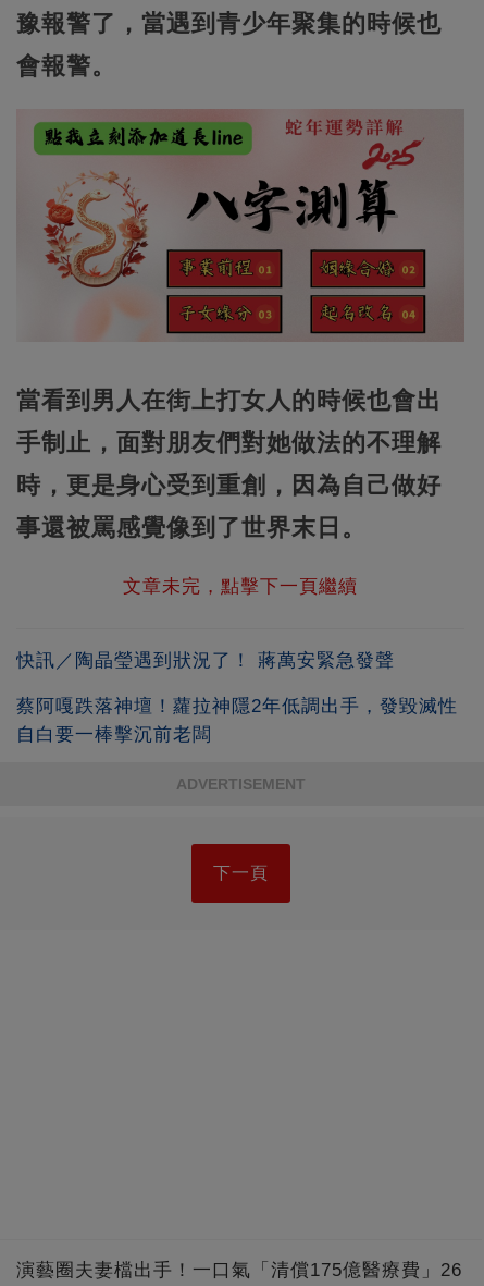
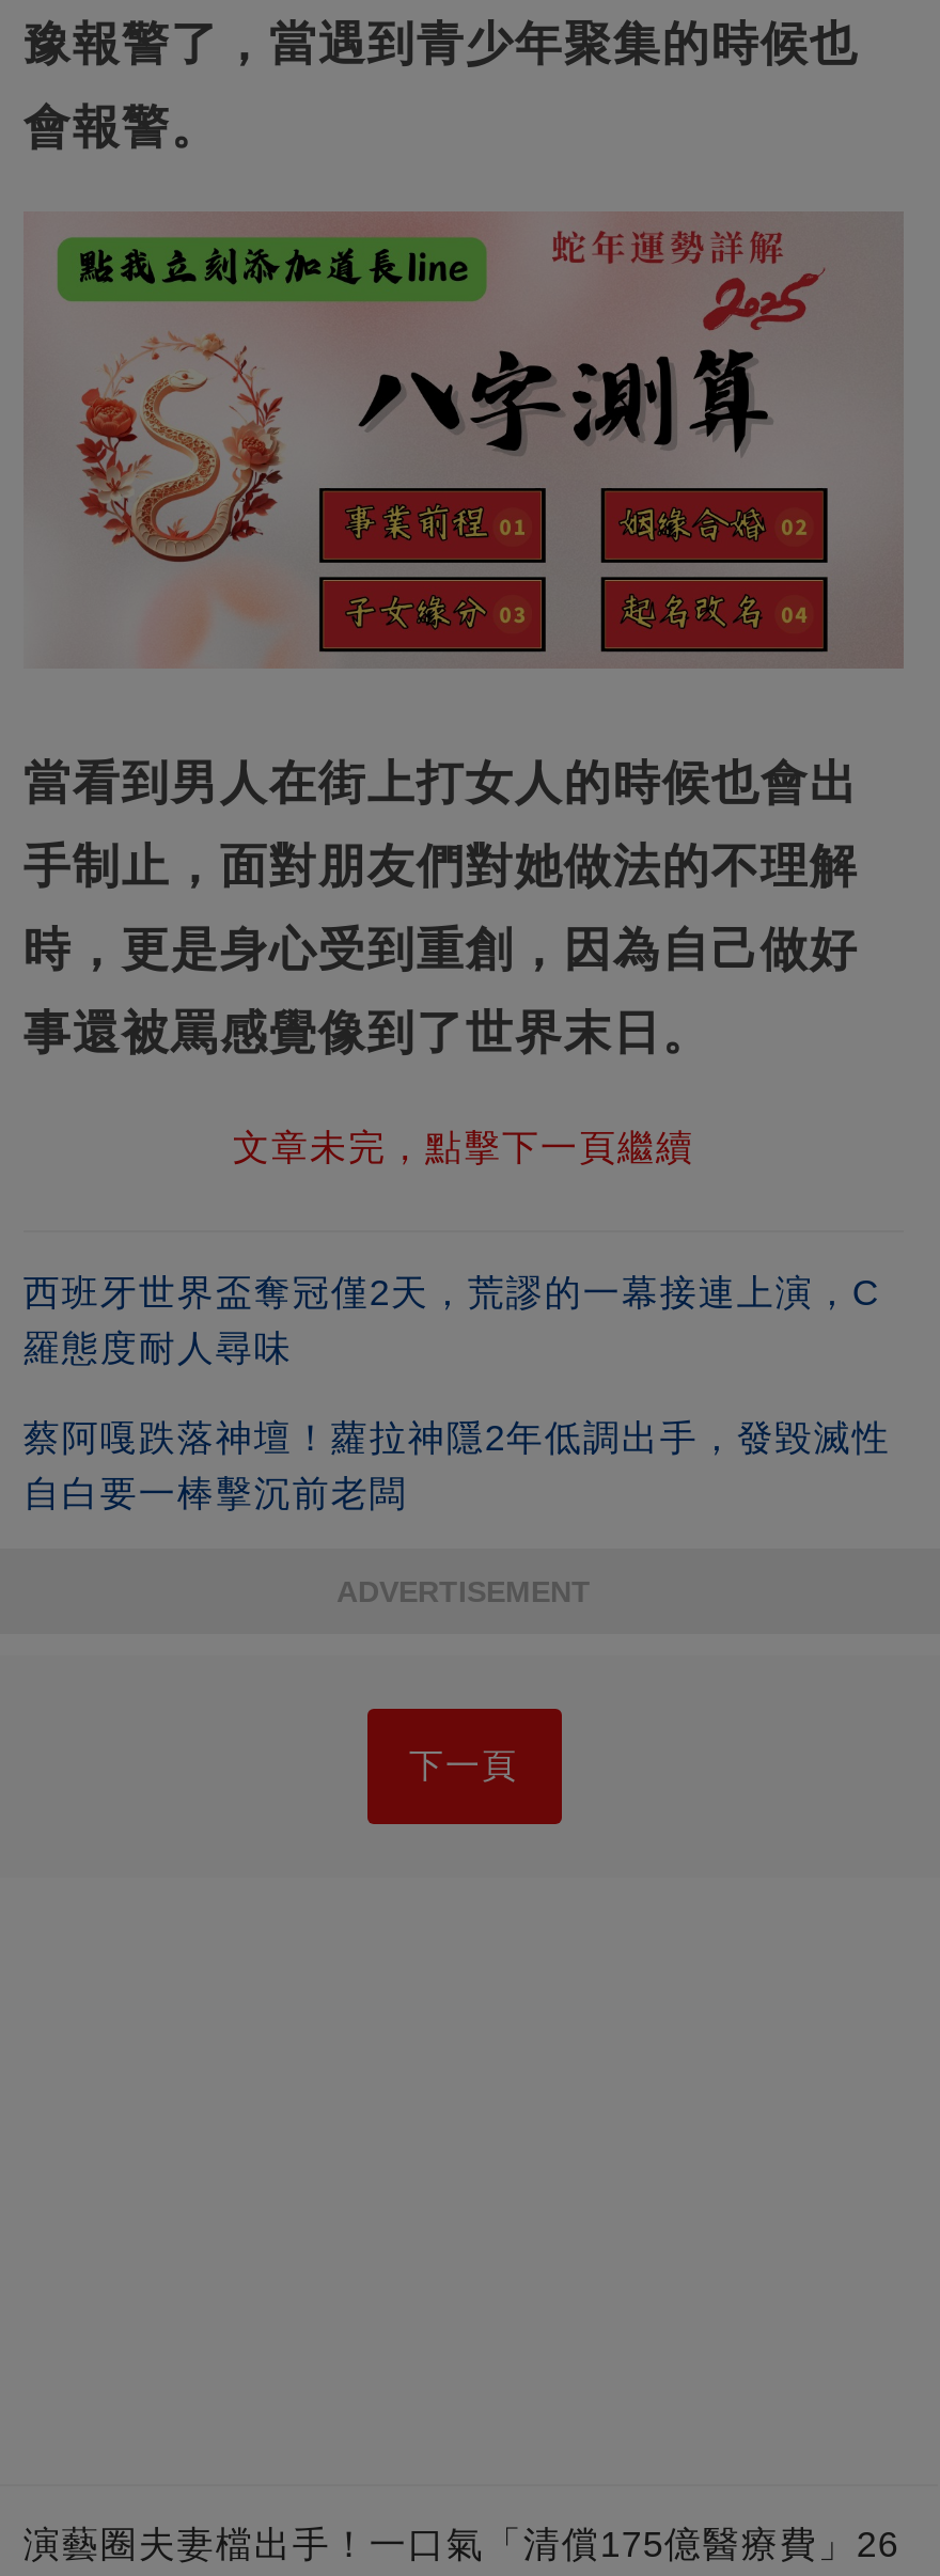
- 快訊／陶晶瑩遇到狀況了！ 蔣萬安緊急發聲
+ 西班牙世界盃奪冠僅2天，荒謬的一幕接連上演，C
+ 羅態度耐人尋味
